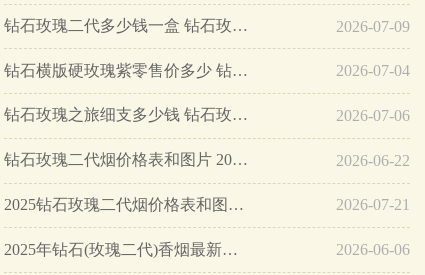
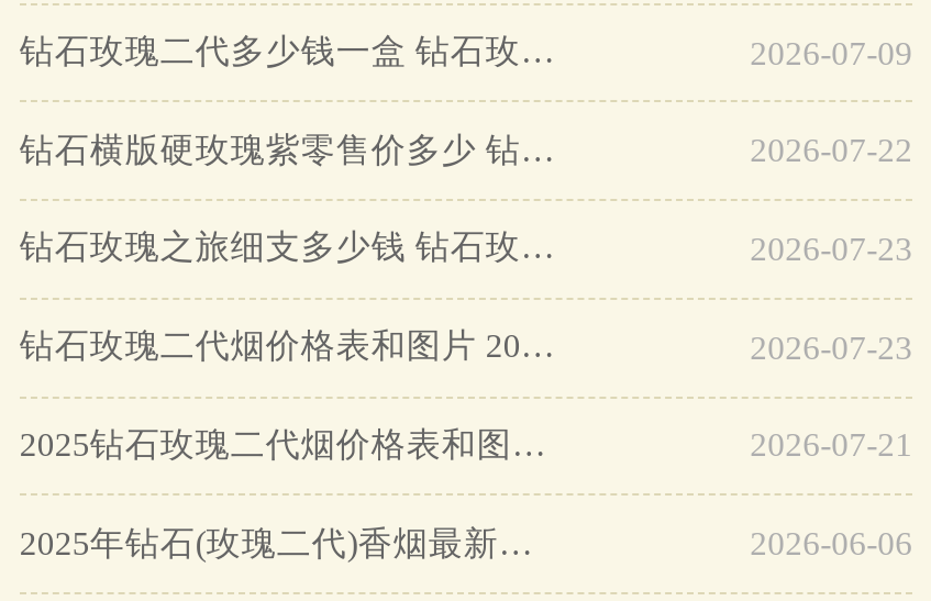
- 2026-07-04
+ 2026-07-22

- 2026-07-06
+ 2026-07-23

- 2026-06-22
+ 2026-07-23
